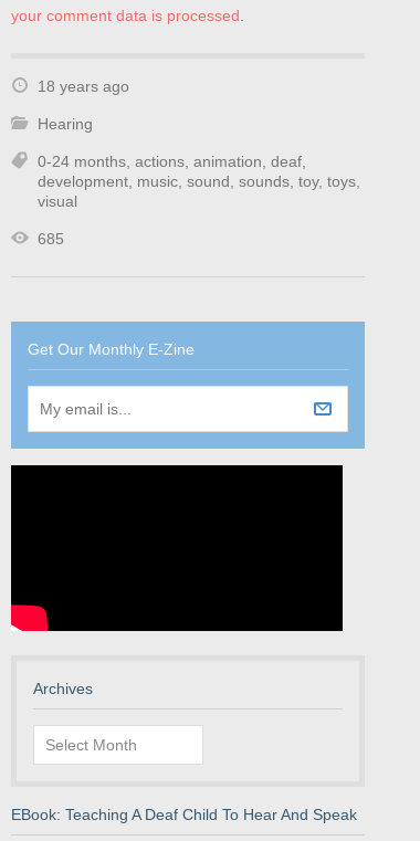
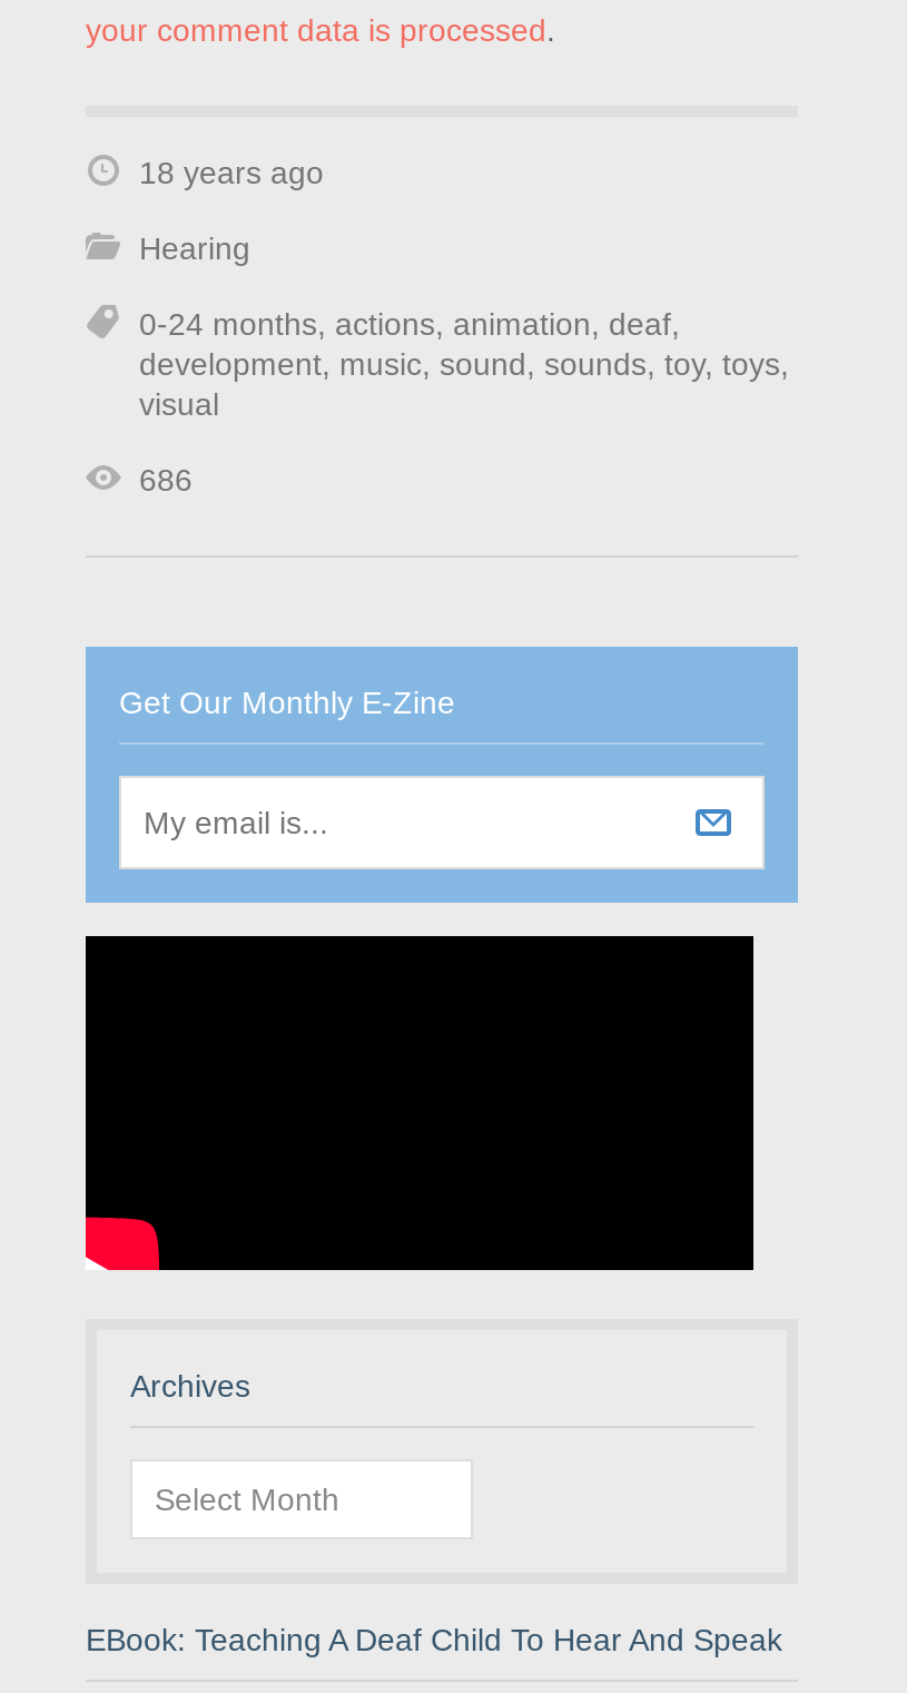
- 685
+ 686
